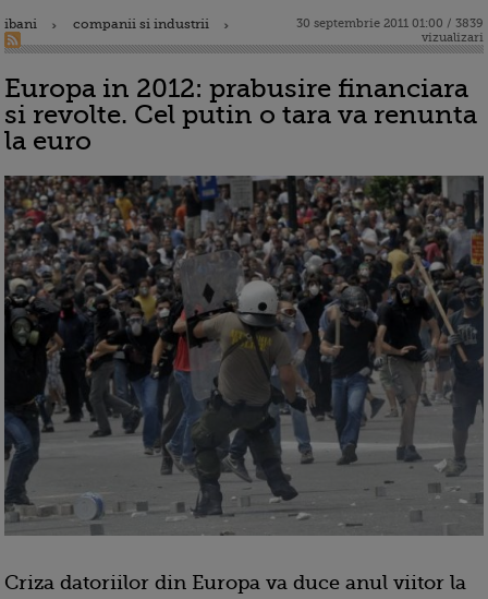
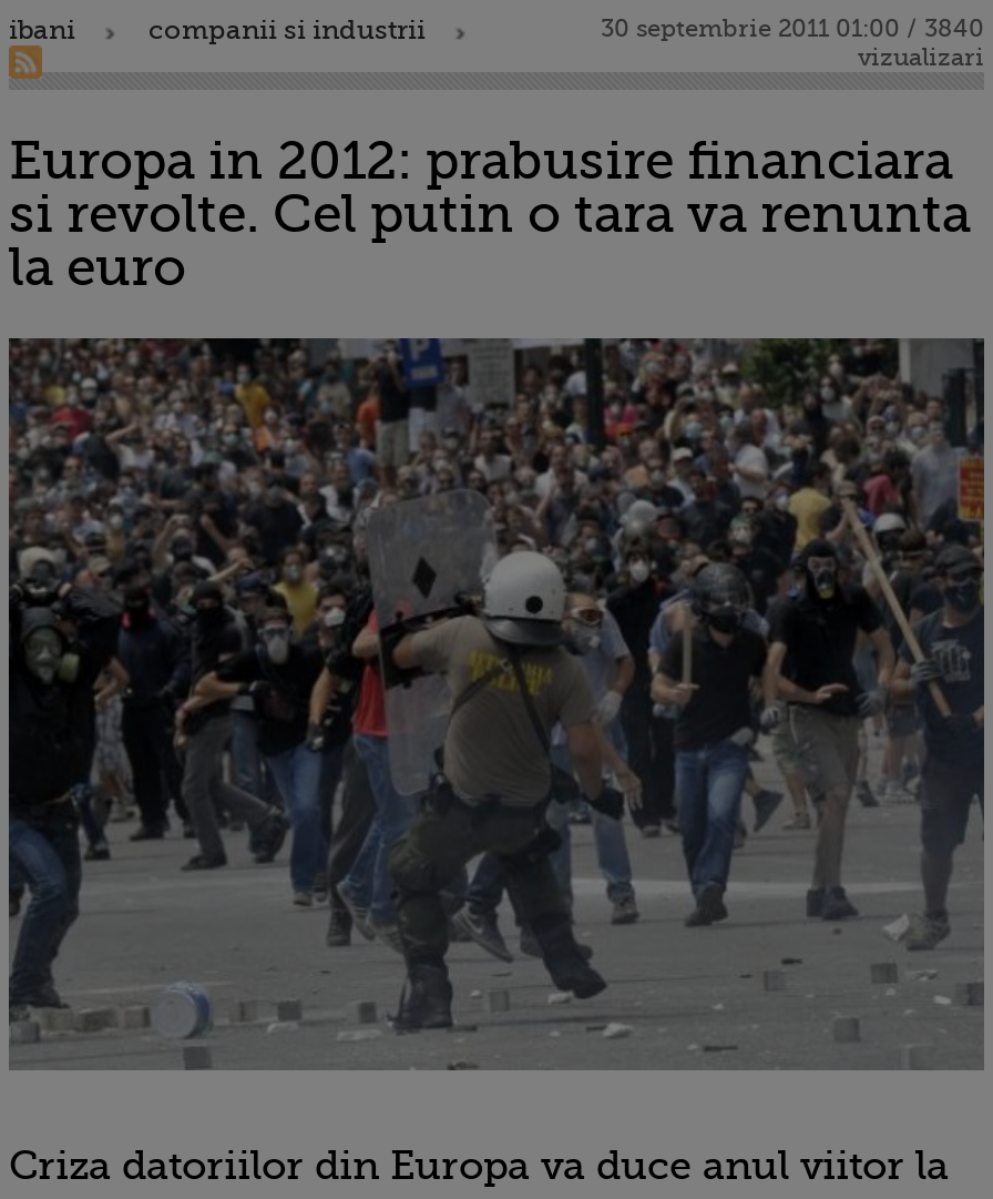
- 30 septembrie 2011 01:00 / 3839
+ 30 septembrie 2011 01:00 / 3840
